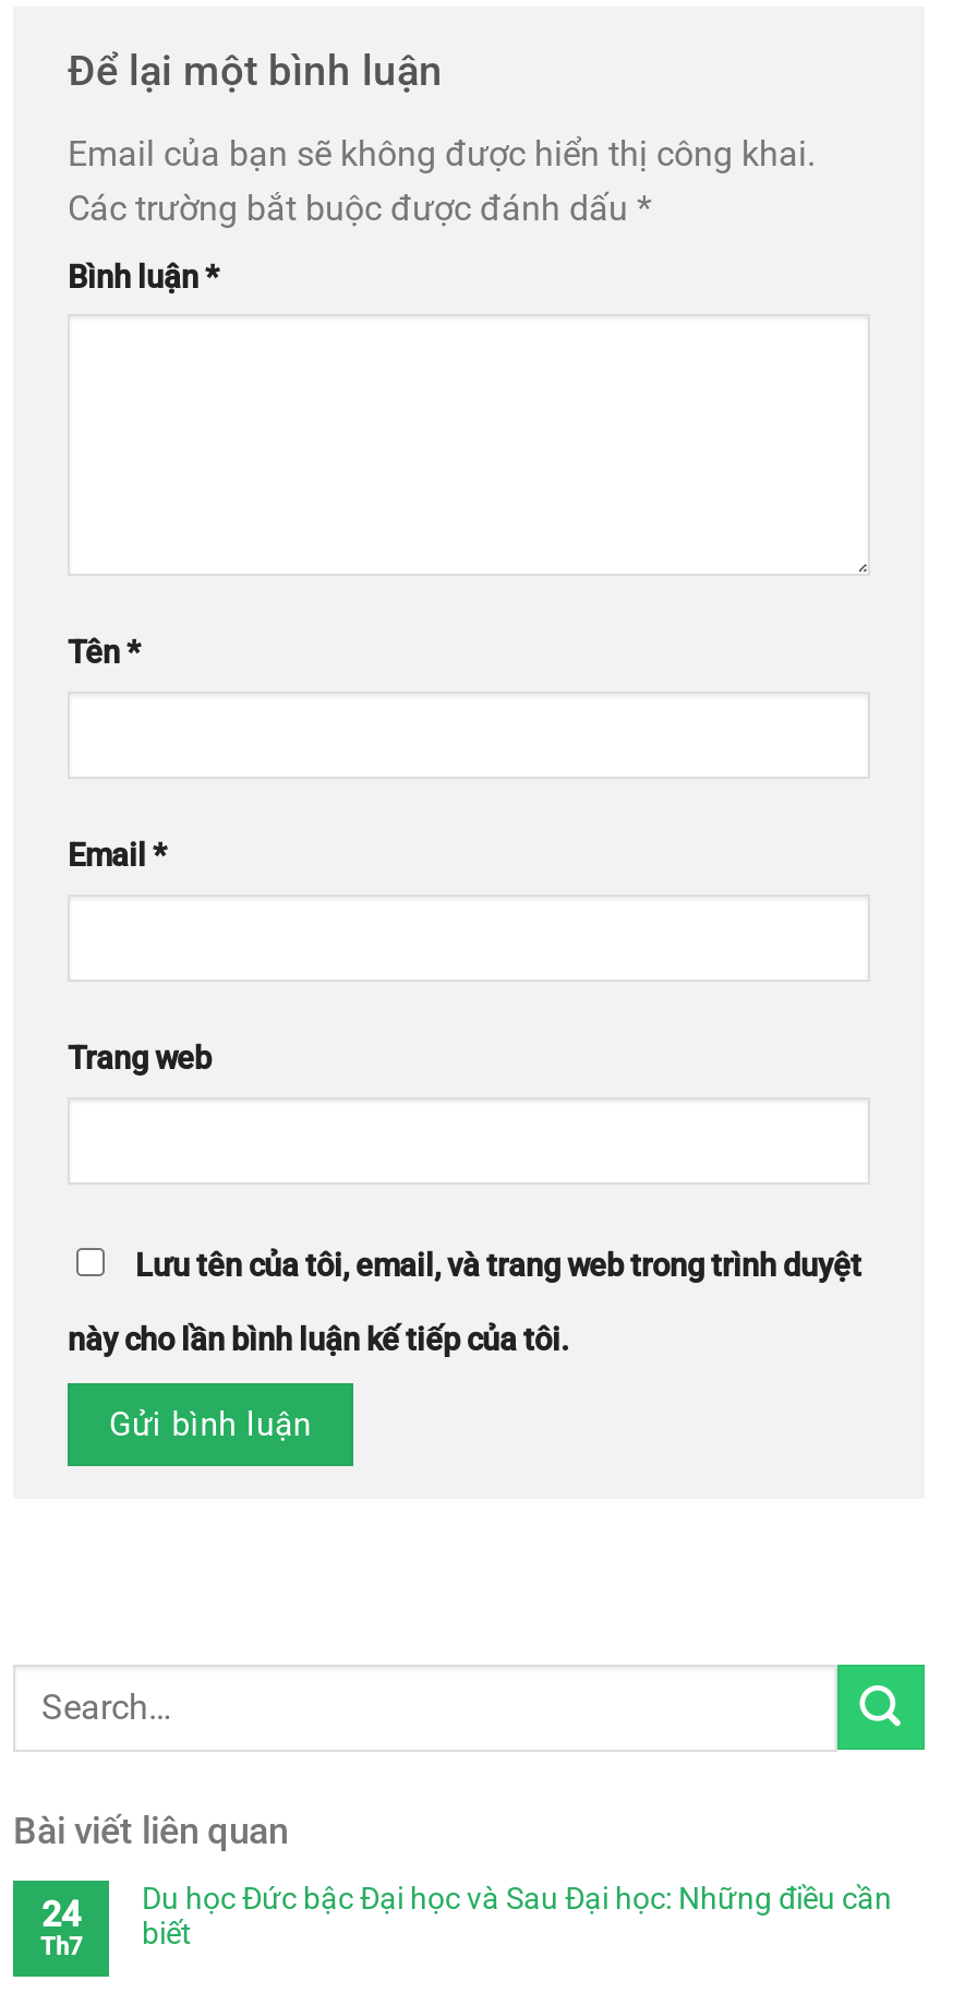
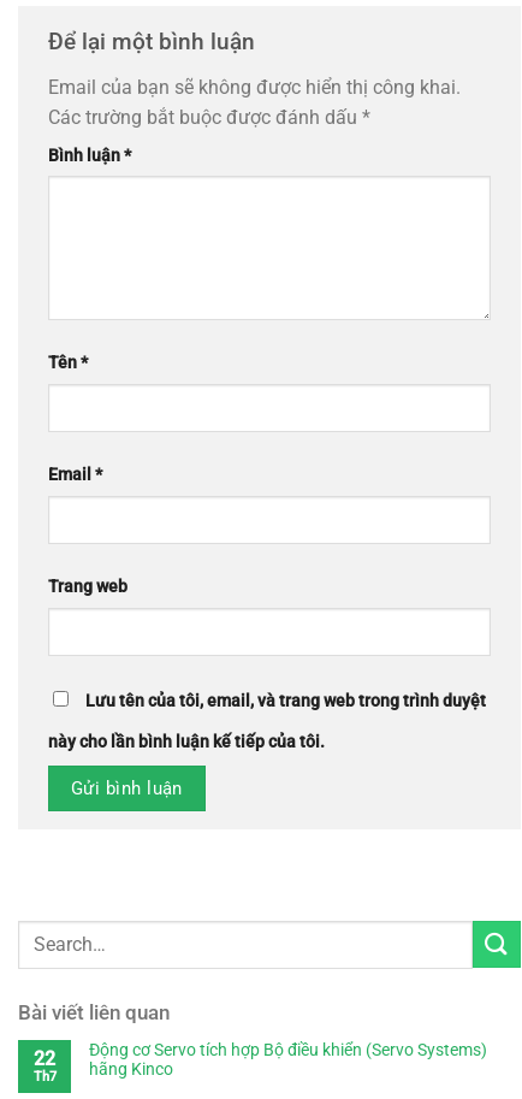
- Du học Đức bậc Đại học và Sau Đại học: Những điều cần
- biết
+ Động cơ Servo tích hợp Bộ điều khiển (Servo Systems)
+ hãng Kinco

- 24
+ 22
